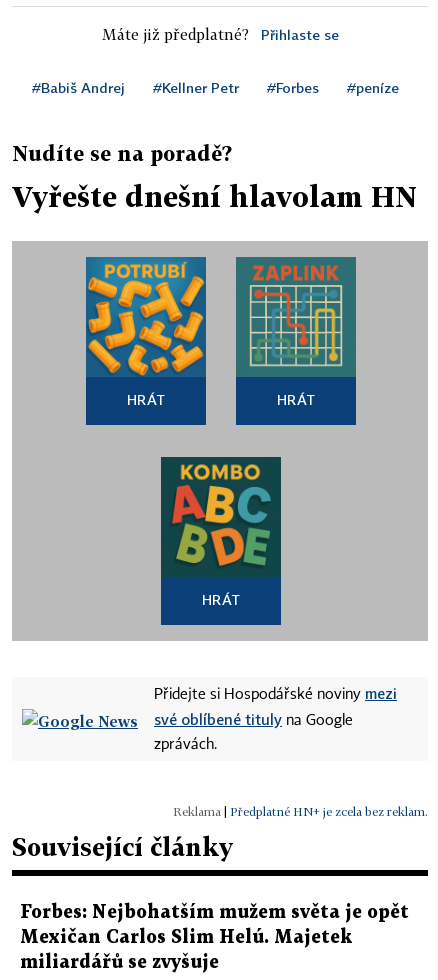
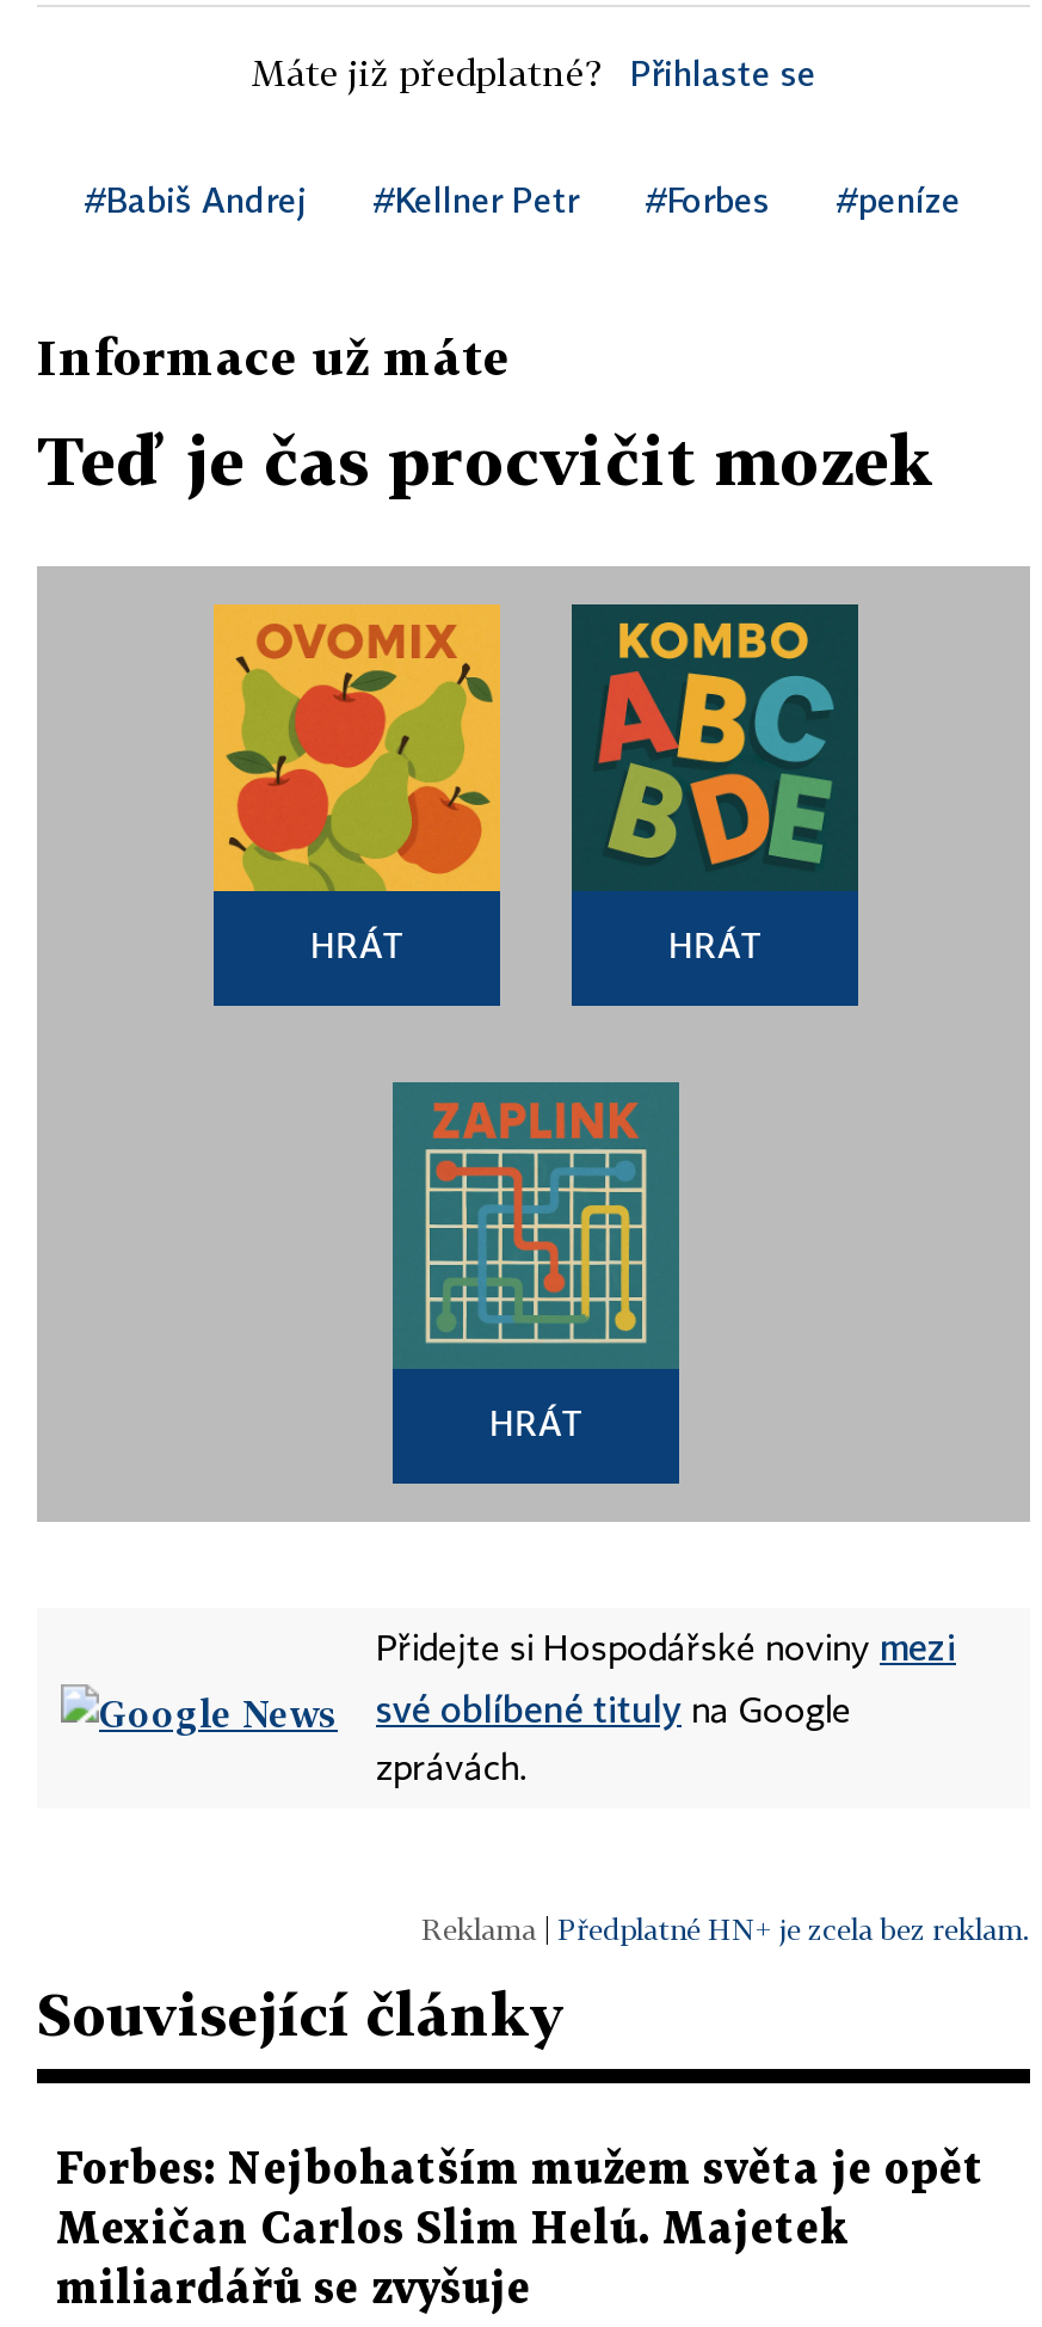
- Nudíte se na poradě?
+ Informace už máte

- Vyřešte dnešní hlavolam HN
+ Teď je čas procvičit mozek

- [image]
+ [image]

moved down: [image]

moved up: [image]
